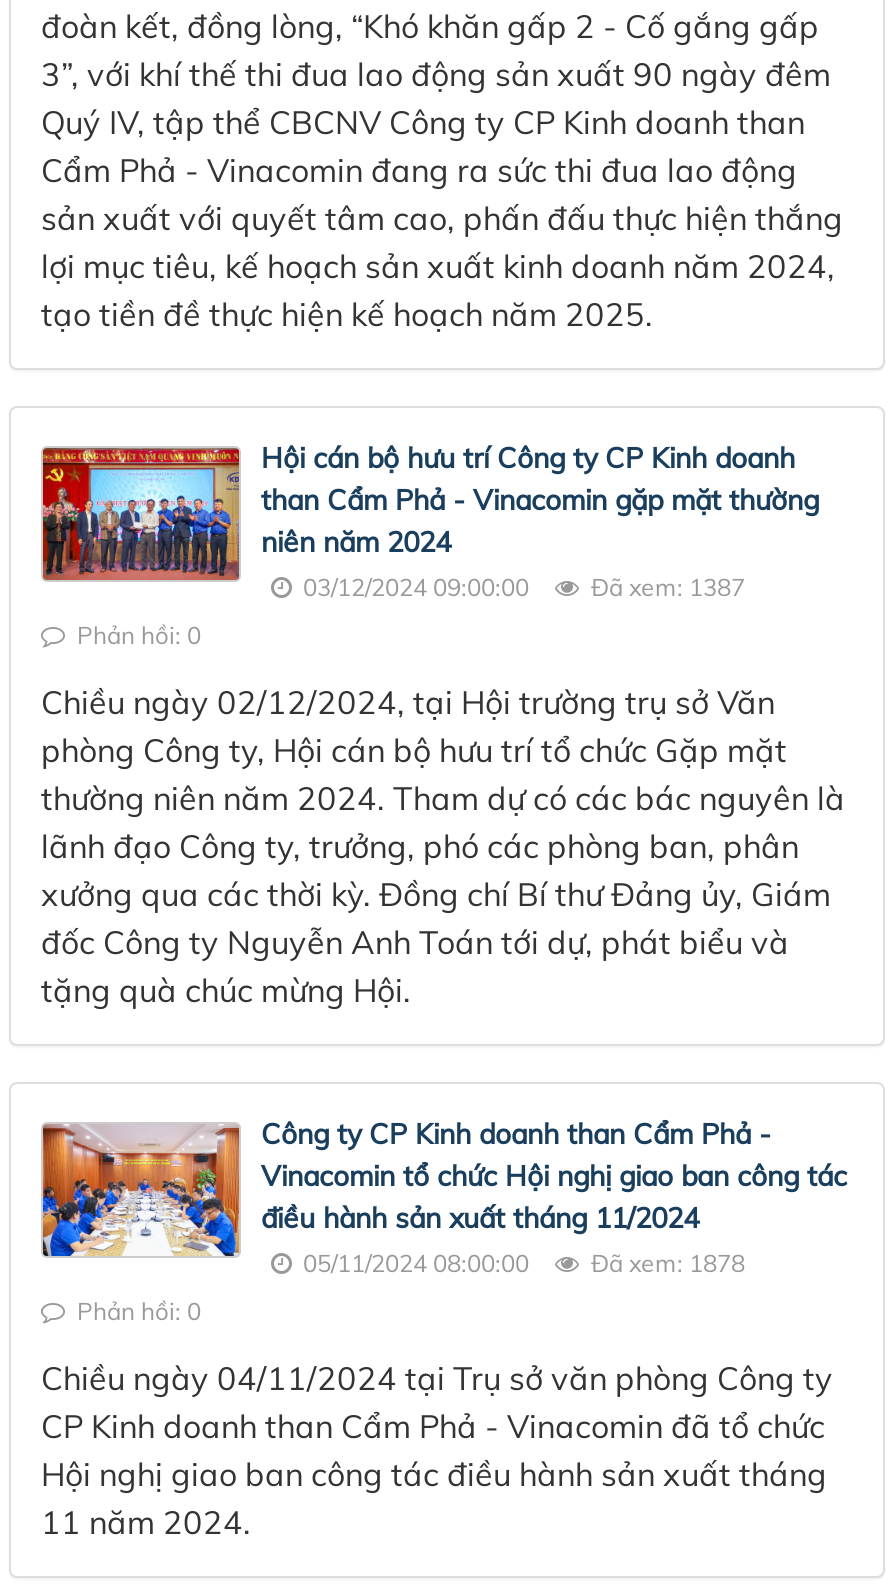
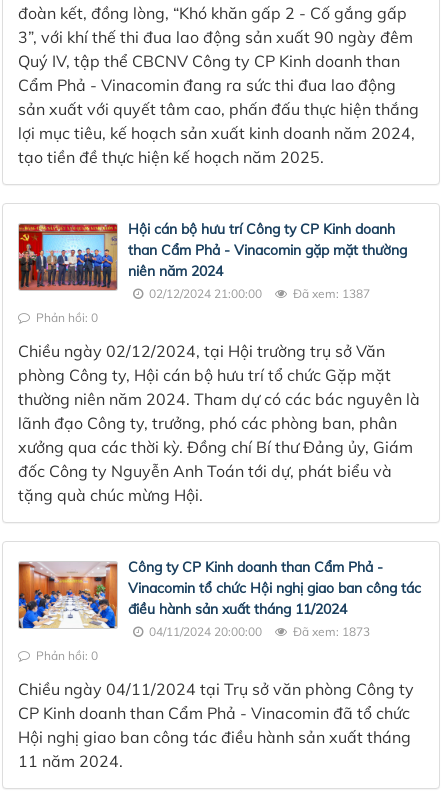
- 03/12/2024 09:00:00 Đã xem: 1387
+ 02/12/2024 21:00:00 Đã xem: 1387

- 05/11/2024 08:00:00
+ 04/11/2024 20:00:00

- Đã xem: 1878
+ Đã xem: 1873
